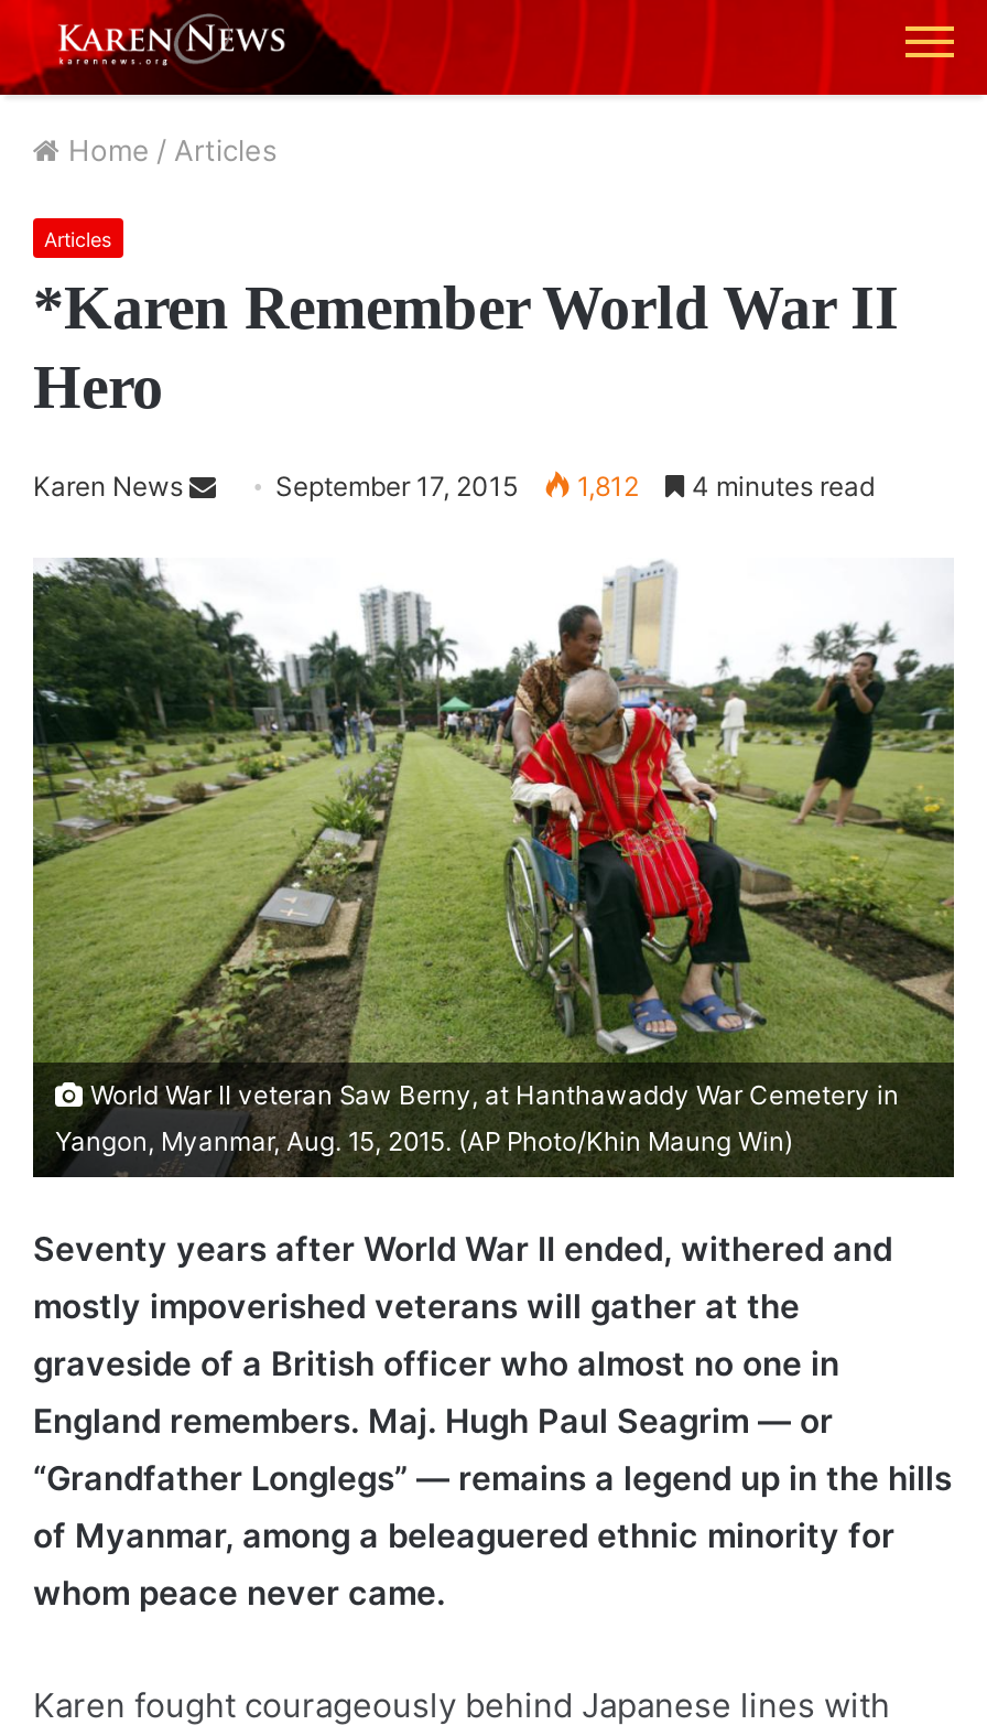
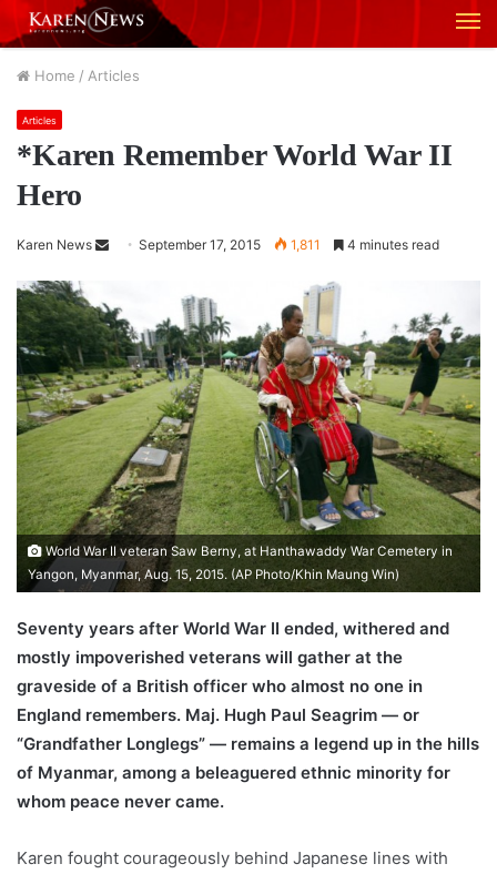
- 1,812
+ 1,811
